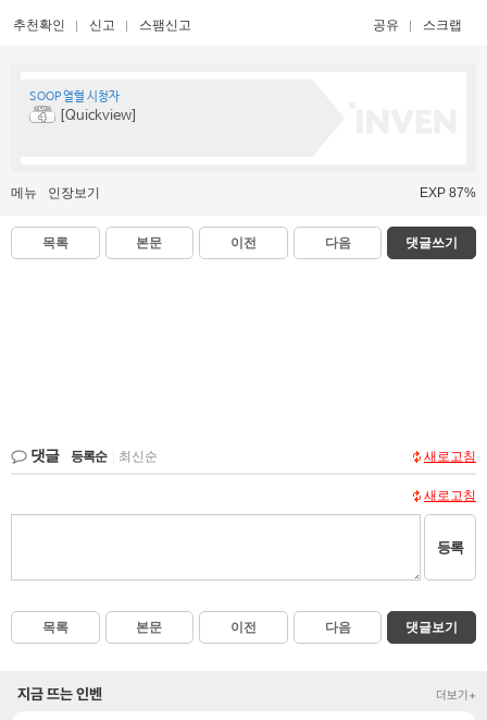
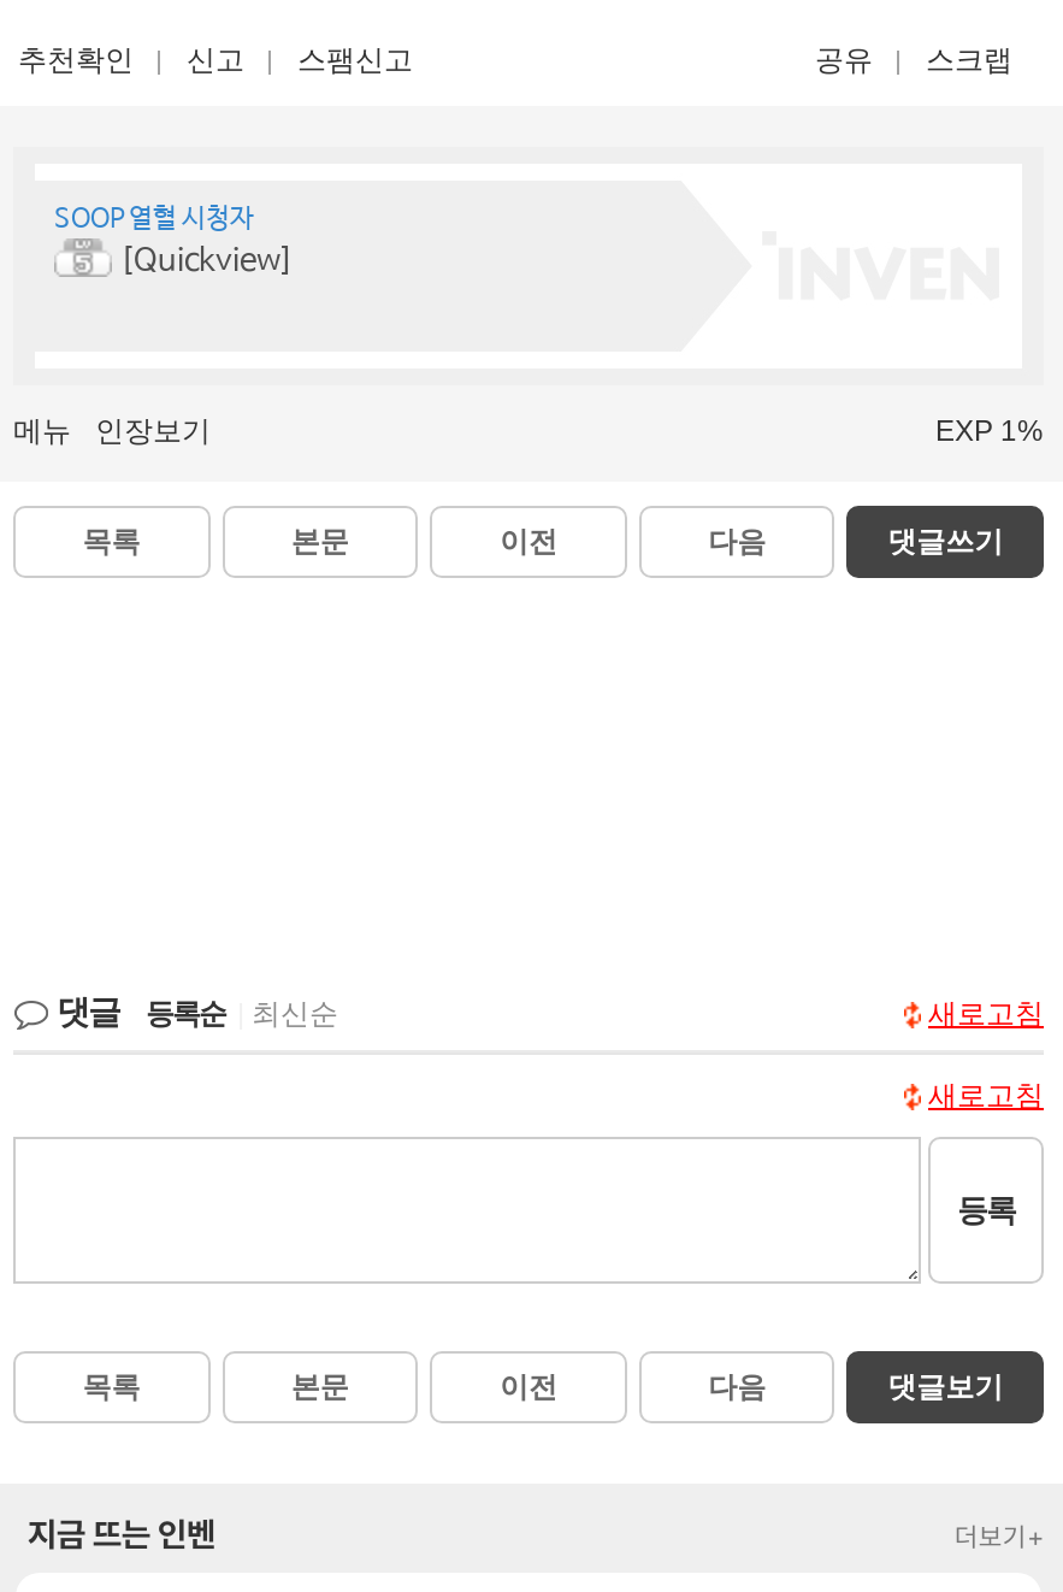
- EXP 87%
+ EXP 1%
